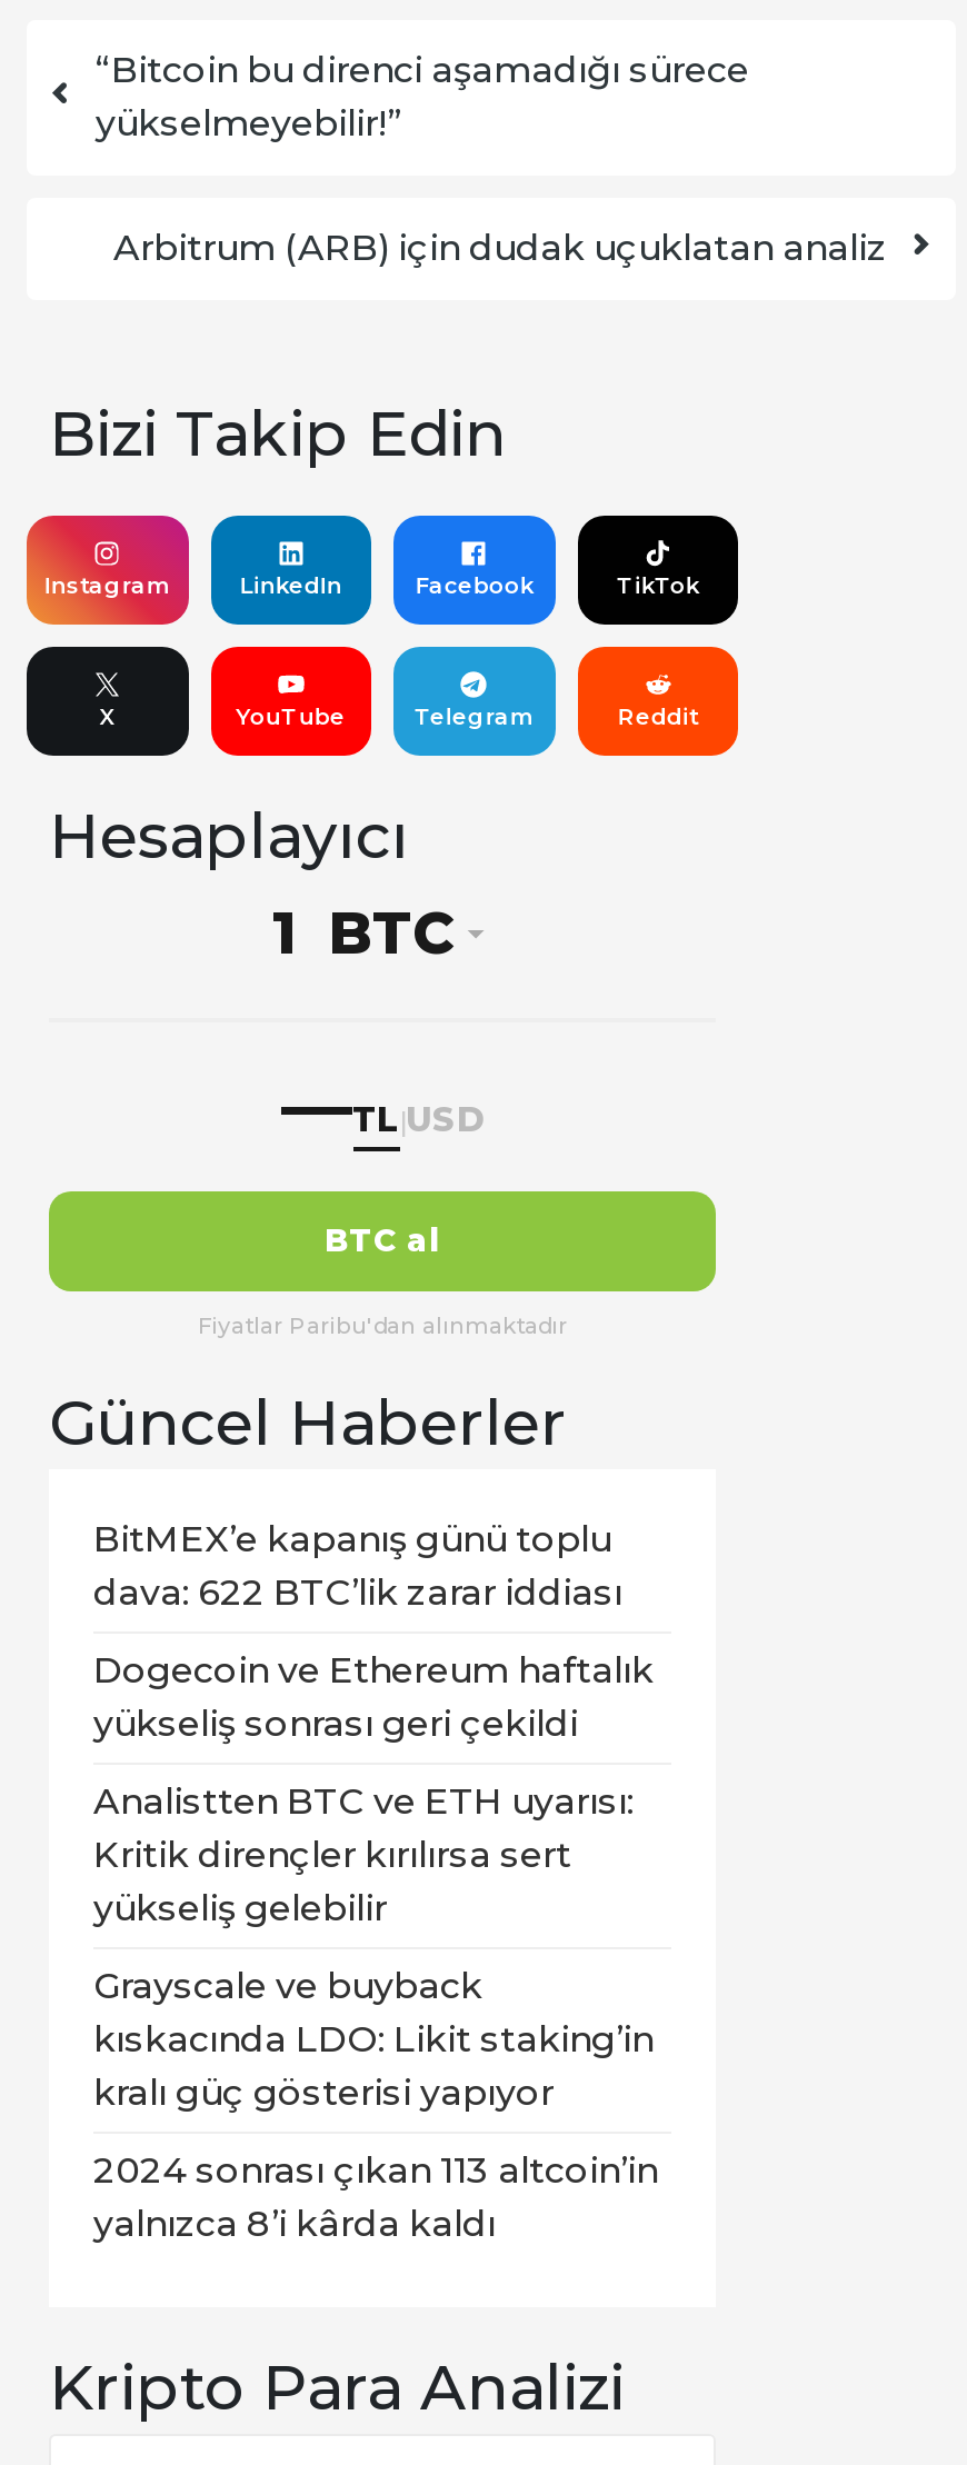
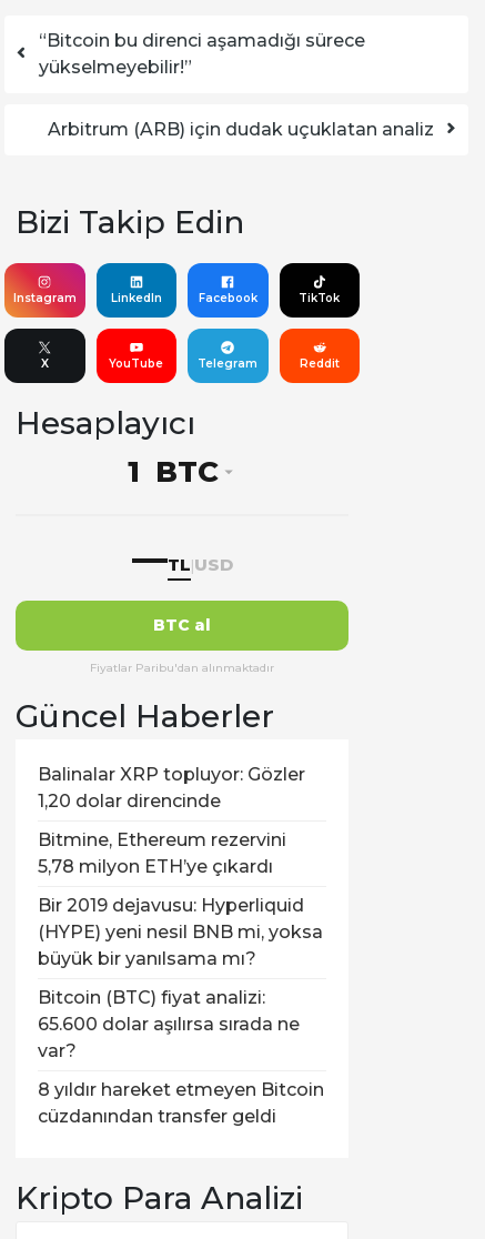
- BitMEX’e kapanış günü toplu
- dava: 622 BTC’lik zarar iddiası
+ Balinalar XRP topluyor: Gözler
+ 1,20 dolar direncinde

- Dogecoin ve Ethereum haftalık
- yükseliş sonrası geri çekildi
+ Bitmine, Ethereum rezervini
+ 5,78 milyon ETH’ye çıkardı

- Analistten BTC ve ETH uyarısı:
- Kritik dirençler kırılırsa sert
- yükseliş gelebilir
+ Bir 2019 dejavusu: Hyperliquid
+ (HYPE) yeni nesil BNB mi, yoksa
+ büyük bir yanılsama mı?

- Grayscale ve buyback
- kıskacında LDO: Likit staking’in
- kralı güç gösterisi yapıyor
+ Bitcoin (BTC) fiyat analizi:
+ 65.600 dolar aşılırsa sırada ne
+ var?

- 2024 sonrası çıkan 113 altcoin’in
- yalnızca 8’i kârda kaldı
+ 8 yıldır hareket etmeyen Bitcoin
+ cüzdanından transfer geldi
